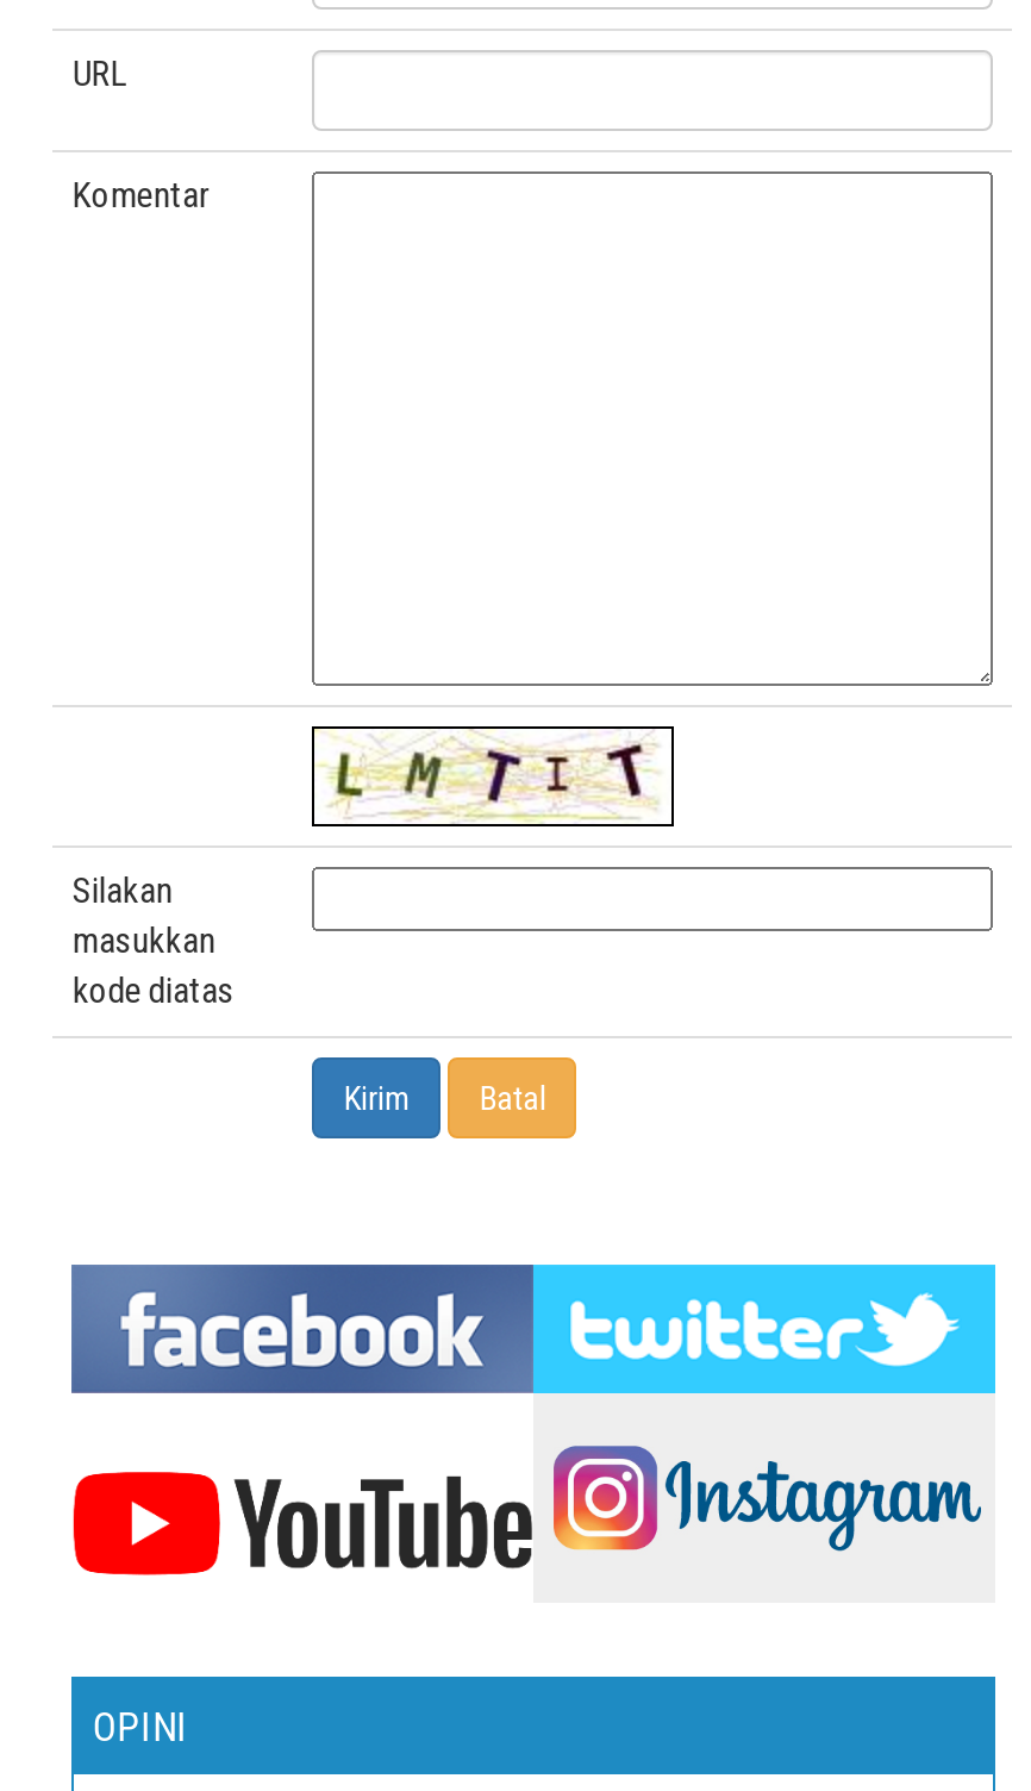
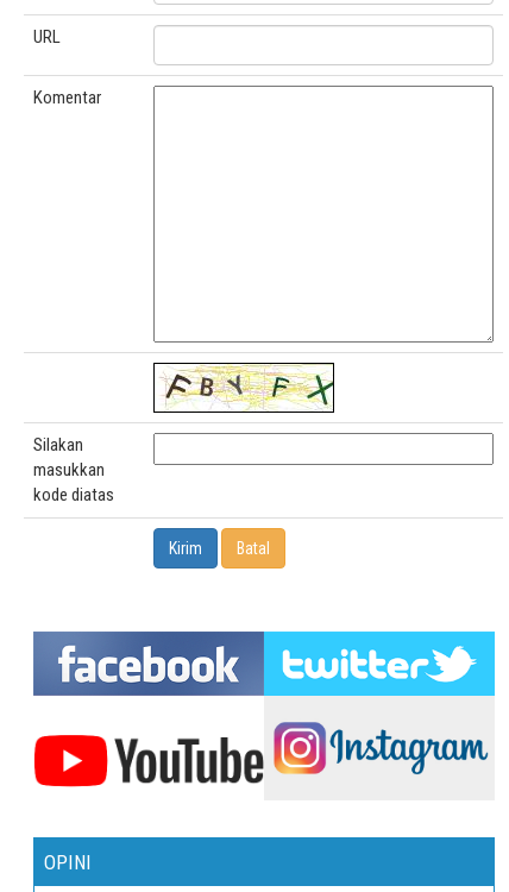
- [image]
+ [image]
